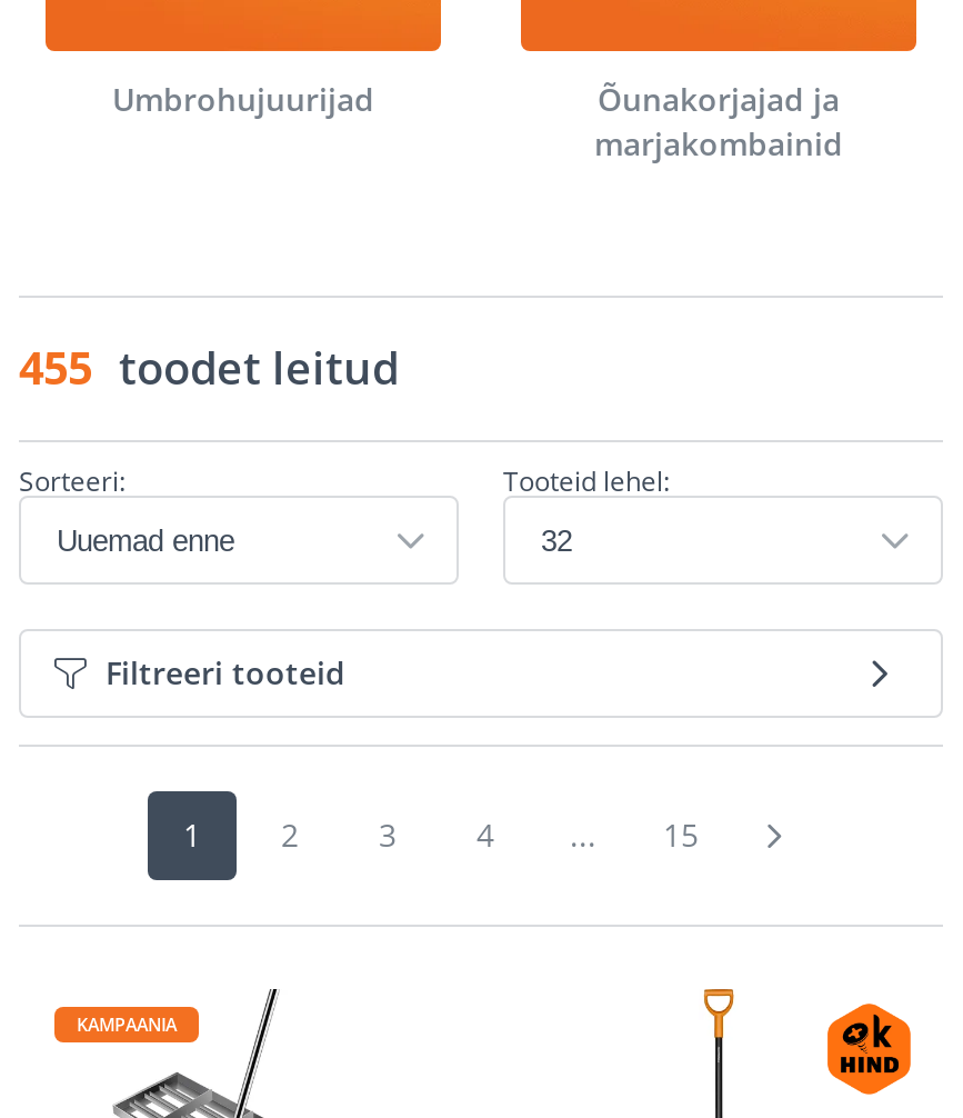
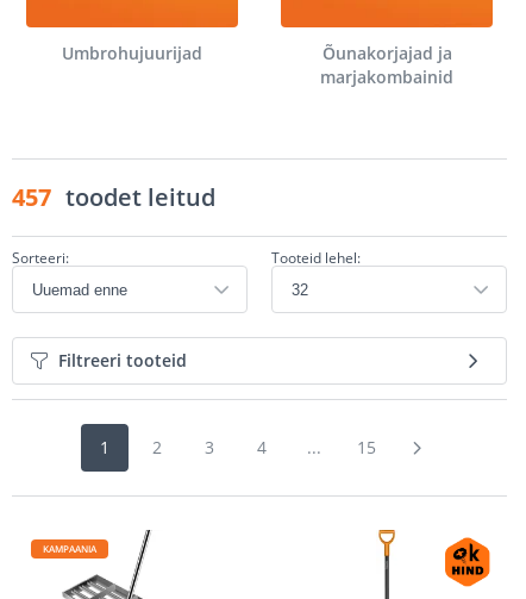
- 455 toodet leitud
+ 457 toodet leitud
